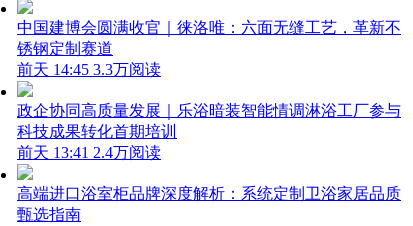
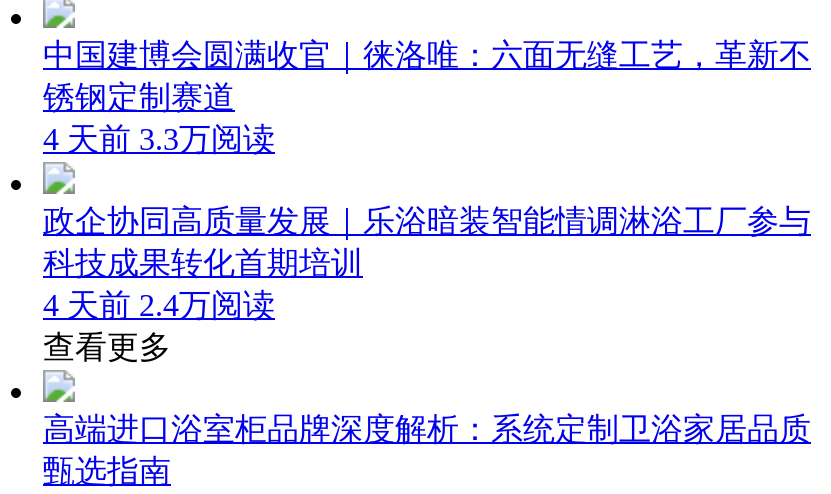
- 前天 14:45 3.3万阅读
+ 4 天前3.3万阅读

- 前天 13:41 2.4万阅读
+ 4 天前2.4万阅读
+ 查看更多
